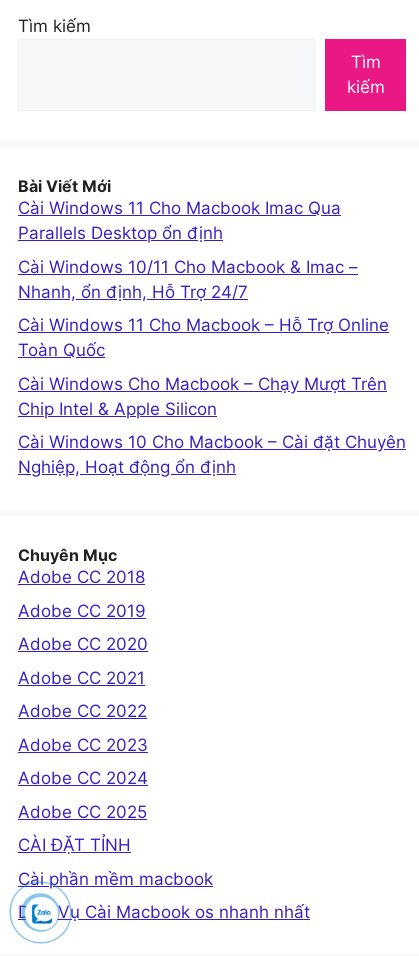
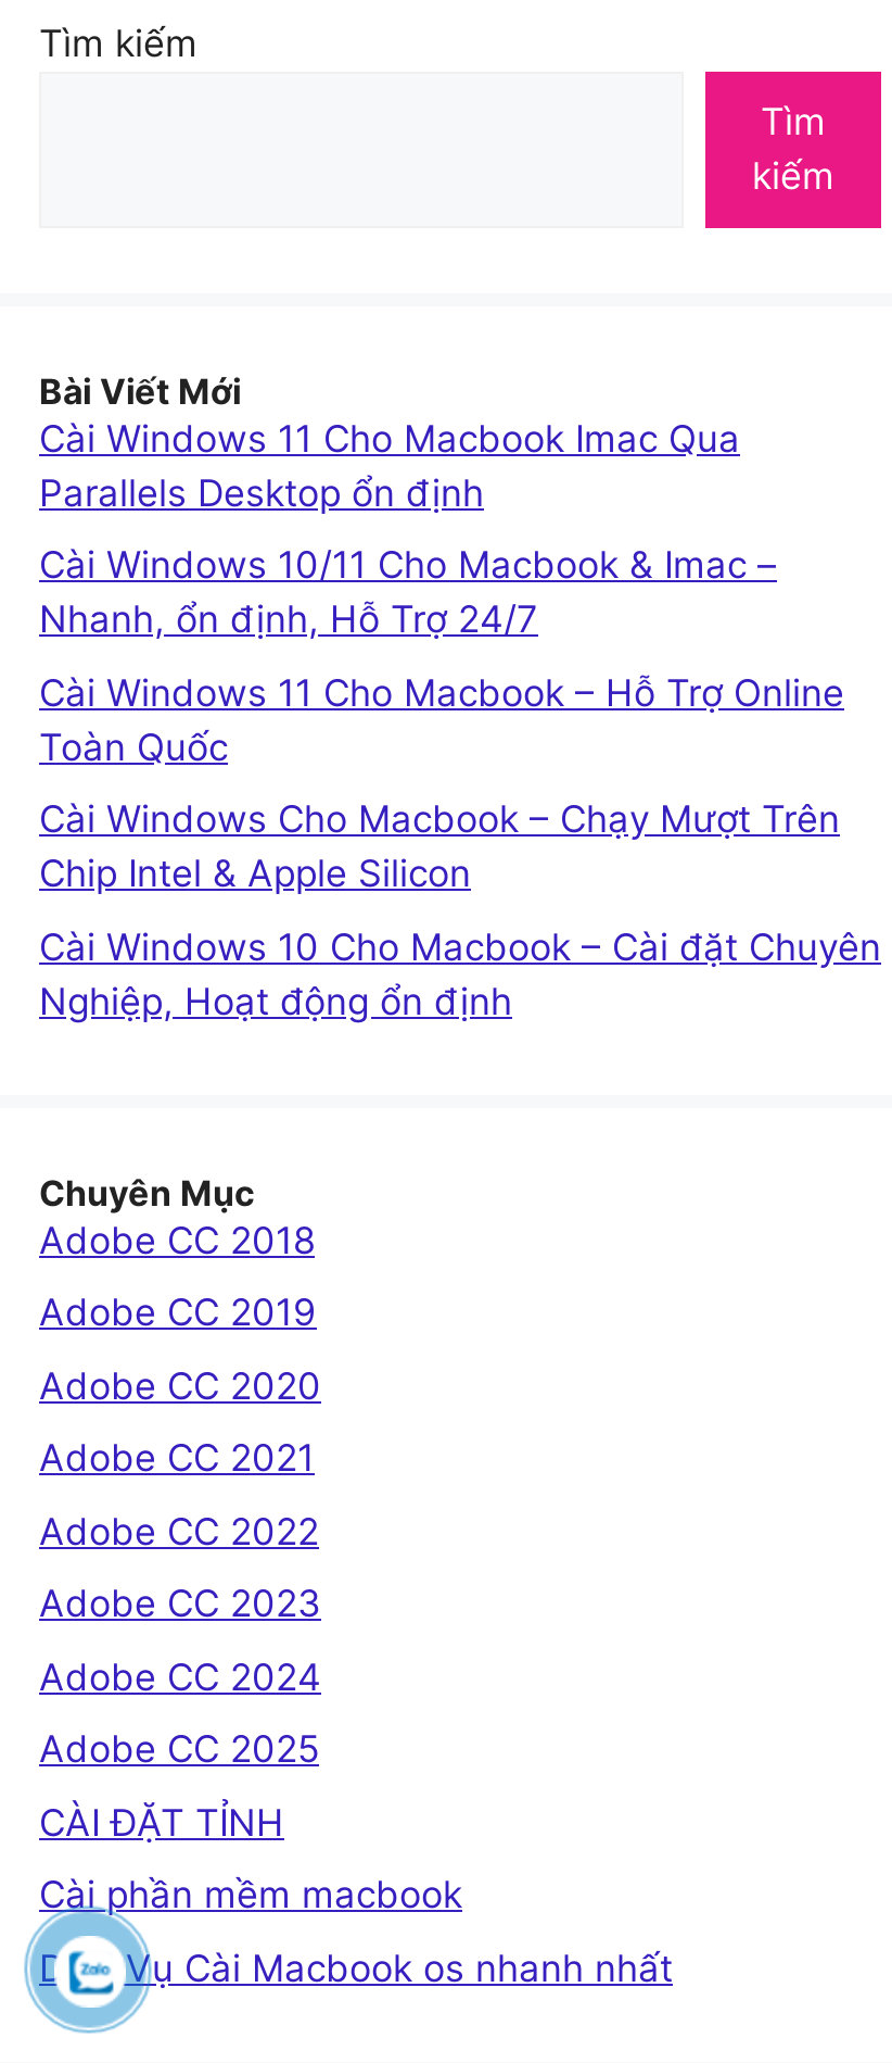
- [image]
+ [image]
